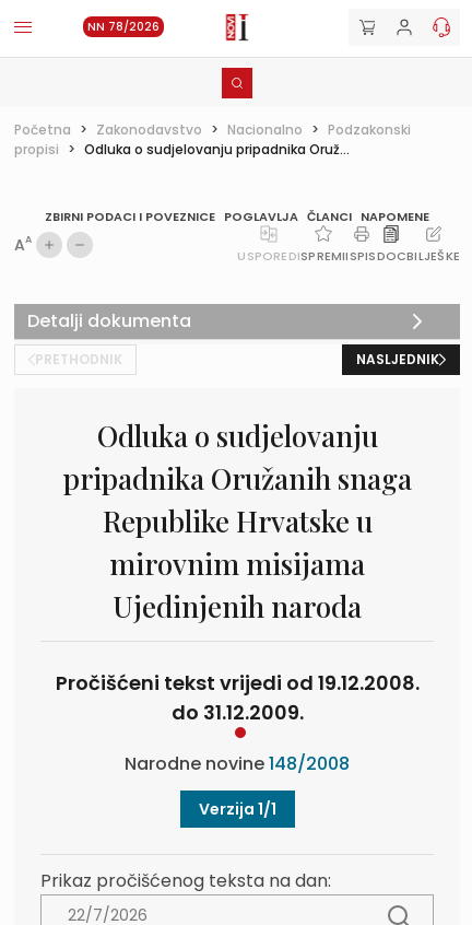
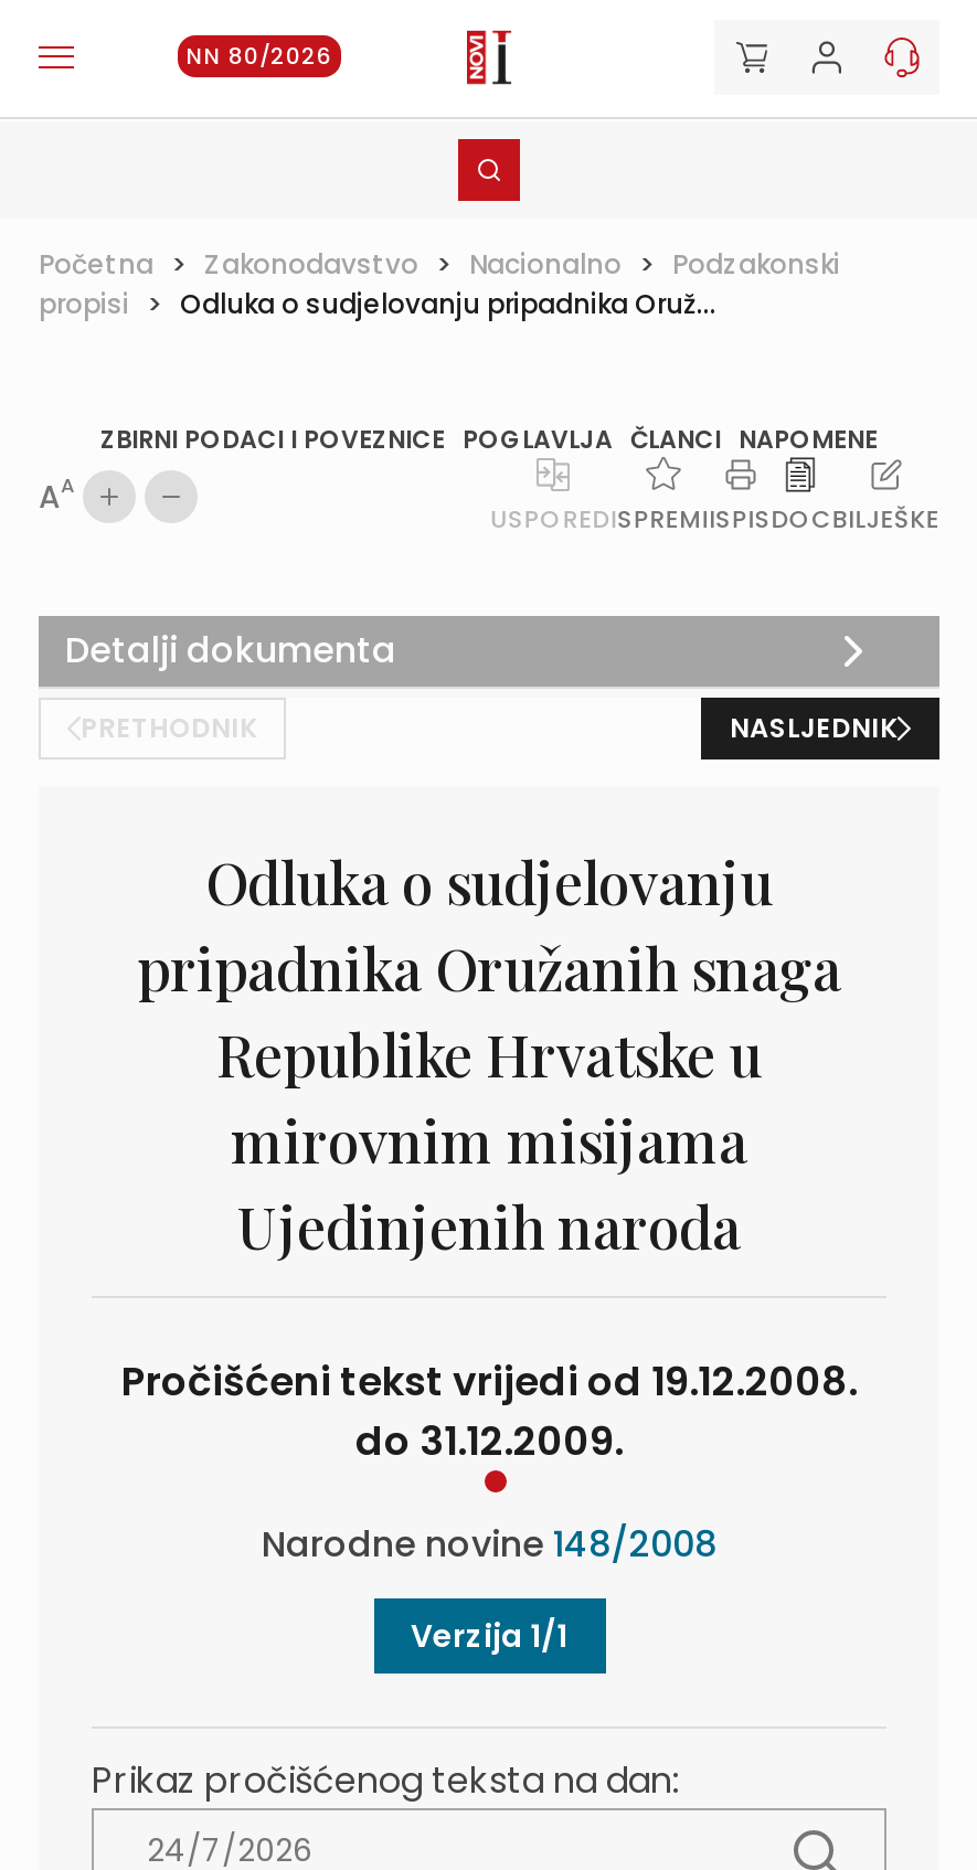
- NN 78/2026
+ NN 80/2026
